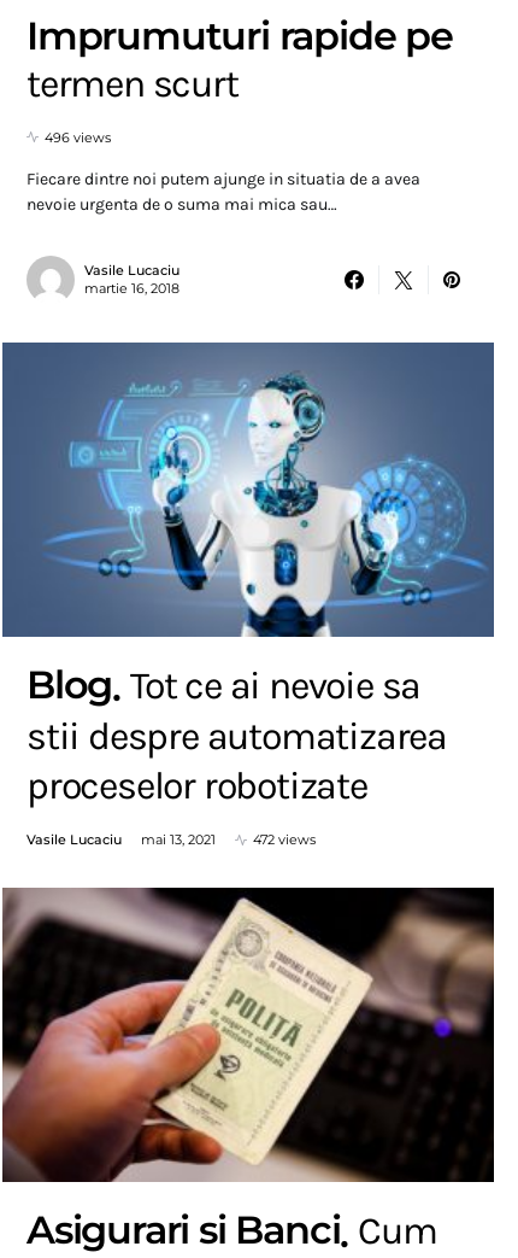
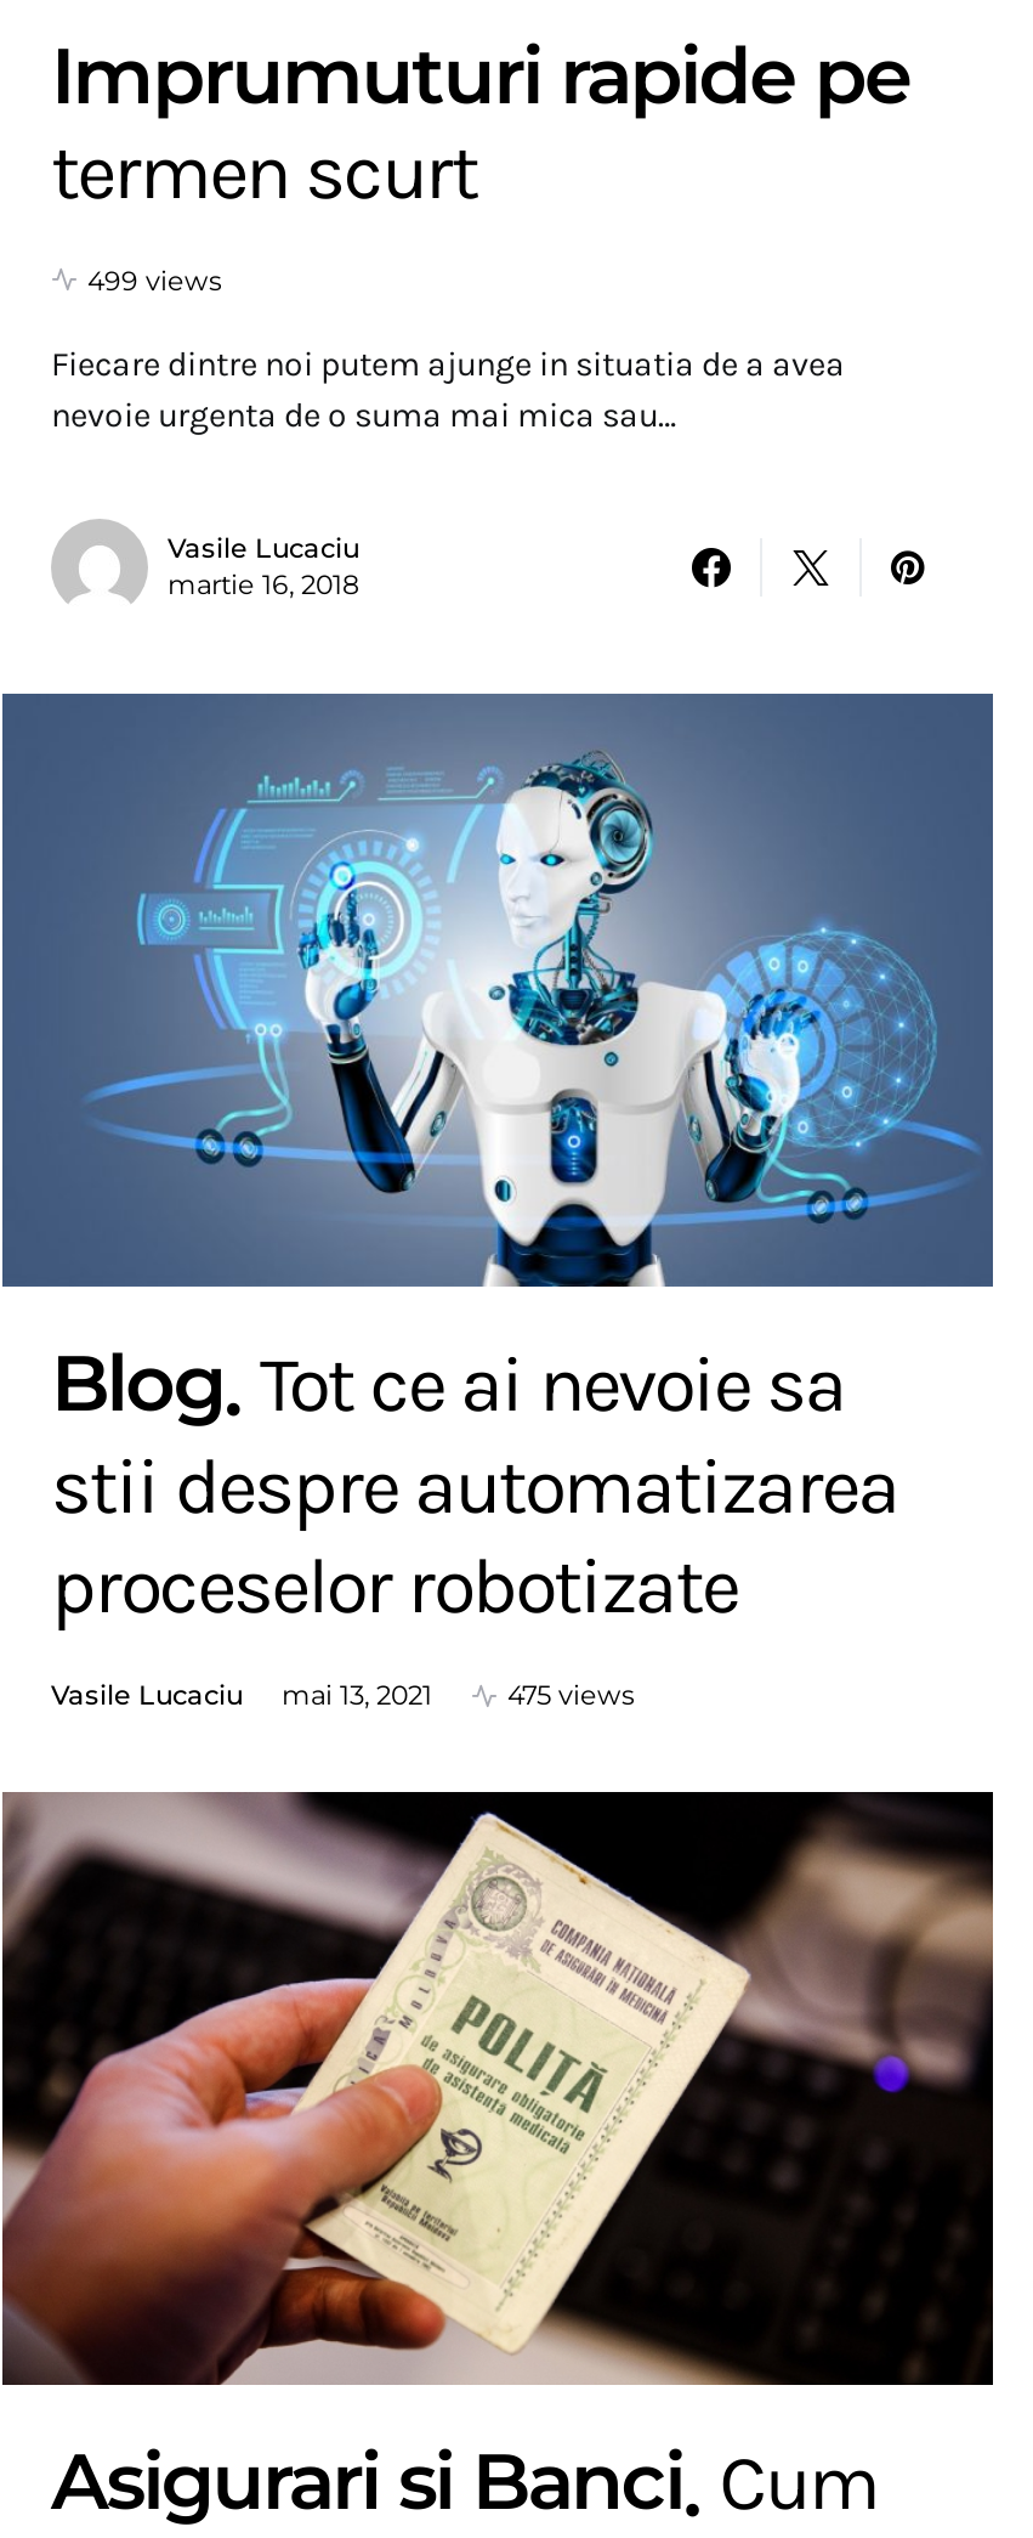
- 496 views
+ 499 views

- 472 views
+ 475 views
